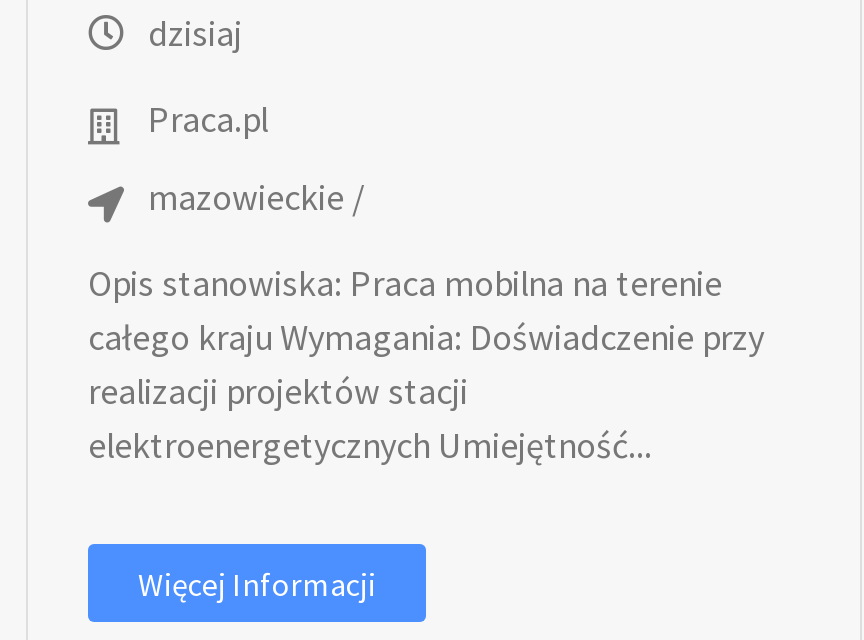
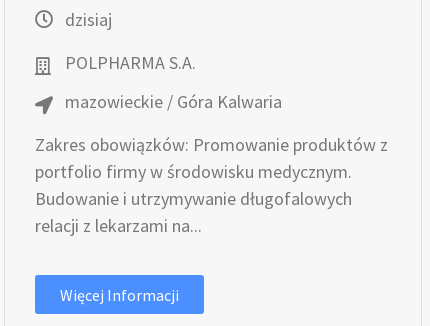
- Praca.pl
+ POLPHARMA S.A.

- mazowieckie /
+ mazowieckie / Góra Kalwaria

- Opis stanowiska: Praca mobilna na terenie
- całego kraju Wymagania: Doświadczenie przy
- realizacji projektów stacji
- elektroenergetycznych Umiejętność...
+ Zakres obowiązków: Promowanie produktów z
+ portfolio firmy w środowisku medycznym.
+ Budowanie i utrzymywanie długofalowych
+ relacji z lekarzami na...
